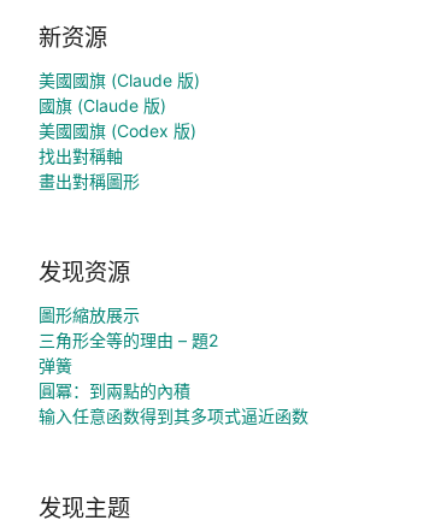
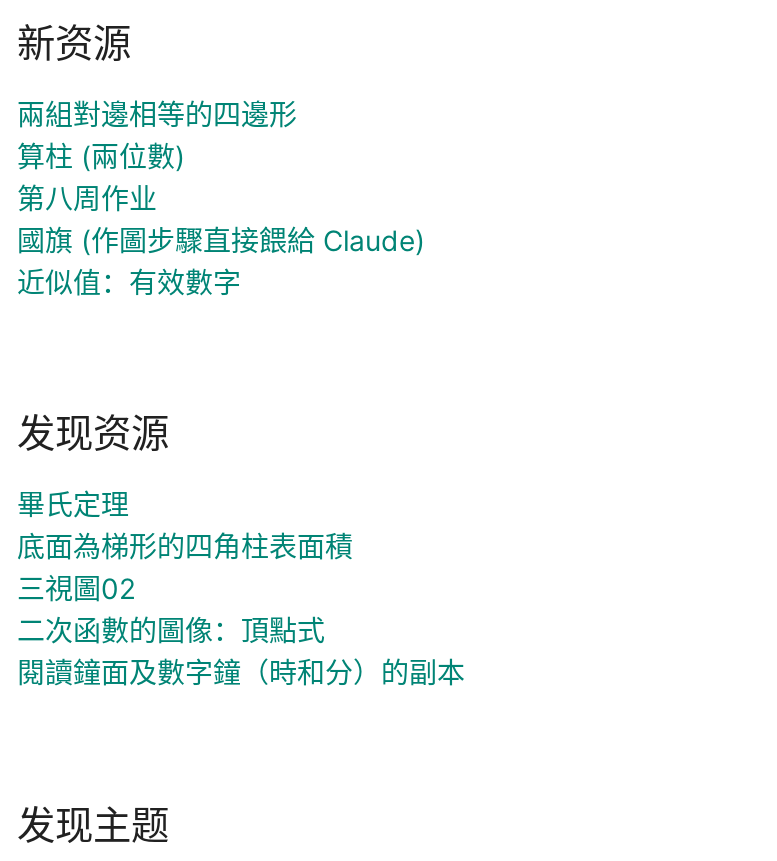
- 美國國旗 (Claude 版)
- 國旗 (Claude 版)
- 美國國旗 (Codex 版)
- 找出對稱軸
- 畫出對稱圖形
+ 兩組對邊相等的四邊形
+ 算柱 (兩位數)
+ 第八周作业
+ 國旗 (作圖步驟直接餵給 Claude)
+ 近似值：有效數字

- 圖形縮放展示
- 三角形全等的理由 – 題2
- 弹簧
- 圓冪：到兩點的內積
- 输入任意函数得到其多项式逼近函数
+ 畢氏定理
+ 底面為梯形的四角柱表面積
+ 三視圖02
+ 二次函數的圖像：頂點式
+ 閱讀鐘面及數字鐘（時和分）的副本
